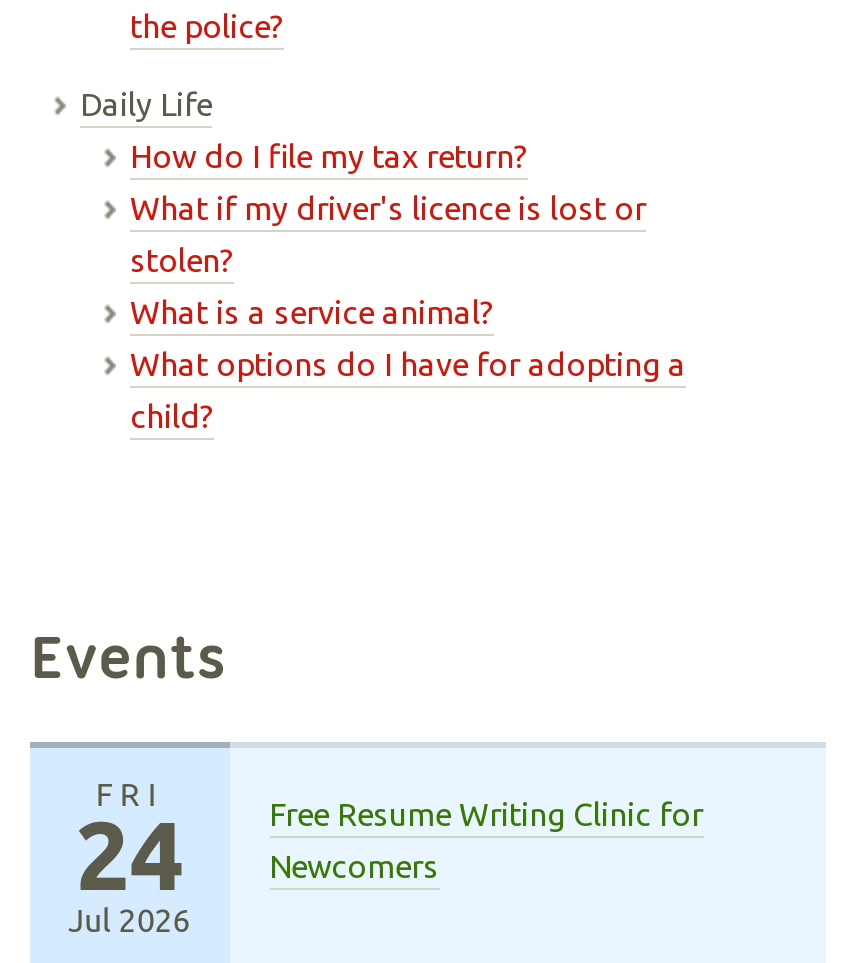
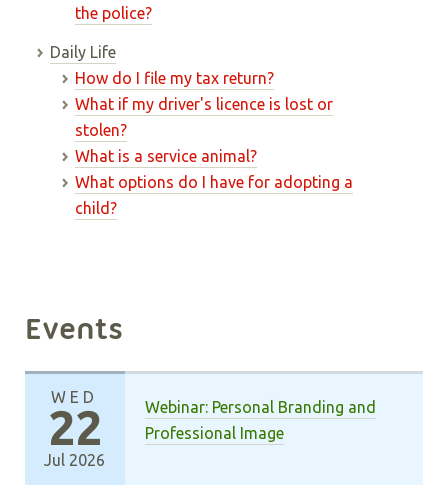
- FRI
- 24
+ WED
+ 22

- Free Resume Writing Clinic for
- Newcomers
+ Webinar: Personal Branding and
+ Professional Image
